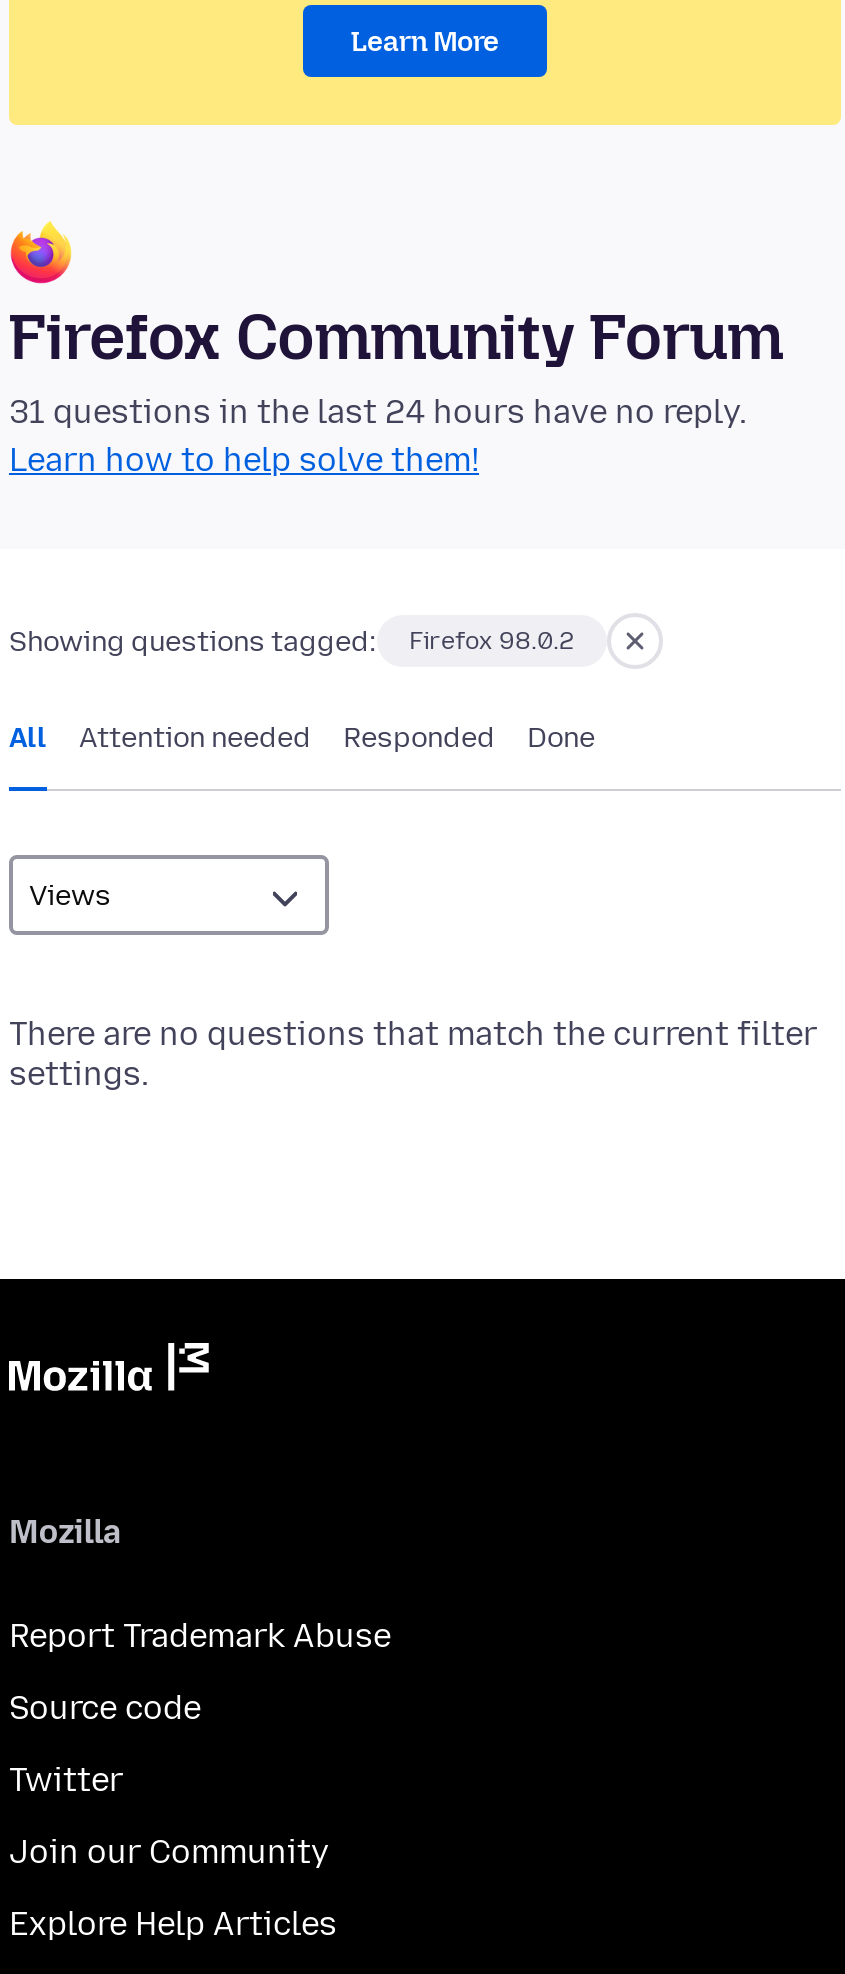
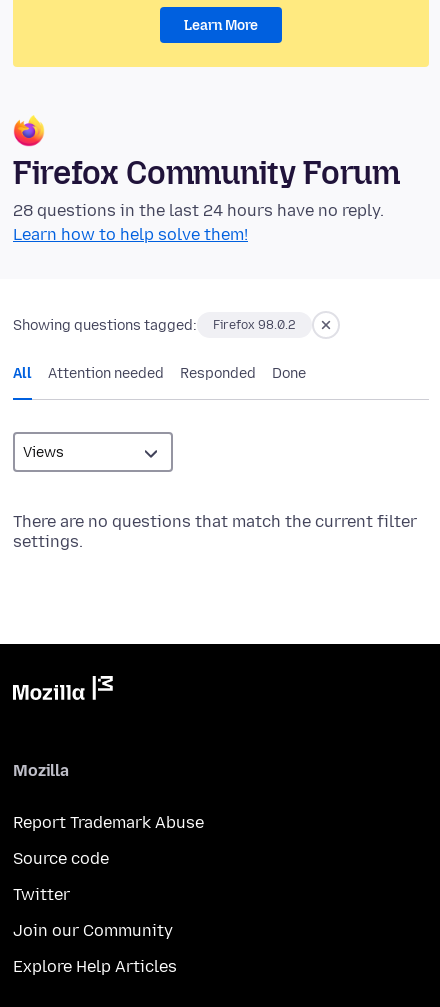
- 31 questions in the last 24 hours have no reply.
+ 28 questions in the last 24 hours have no reply.
